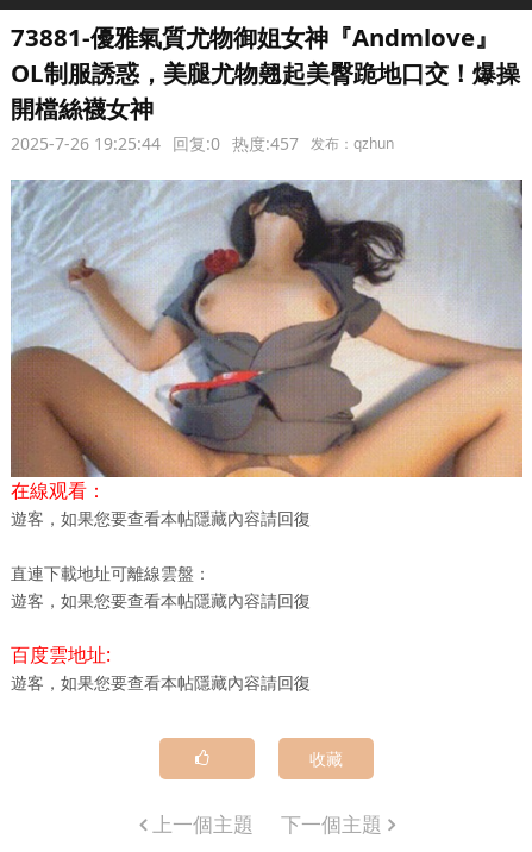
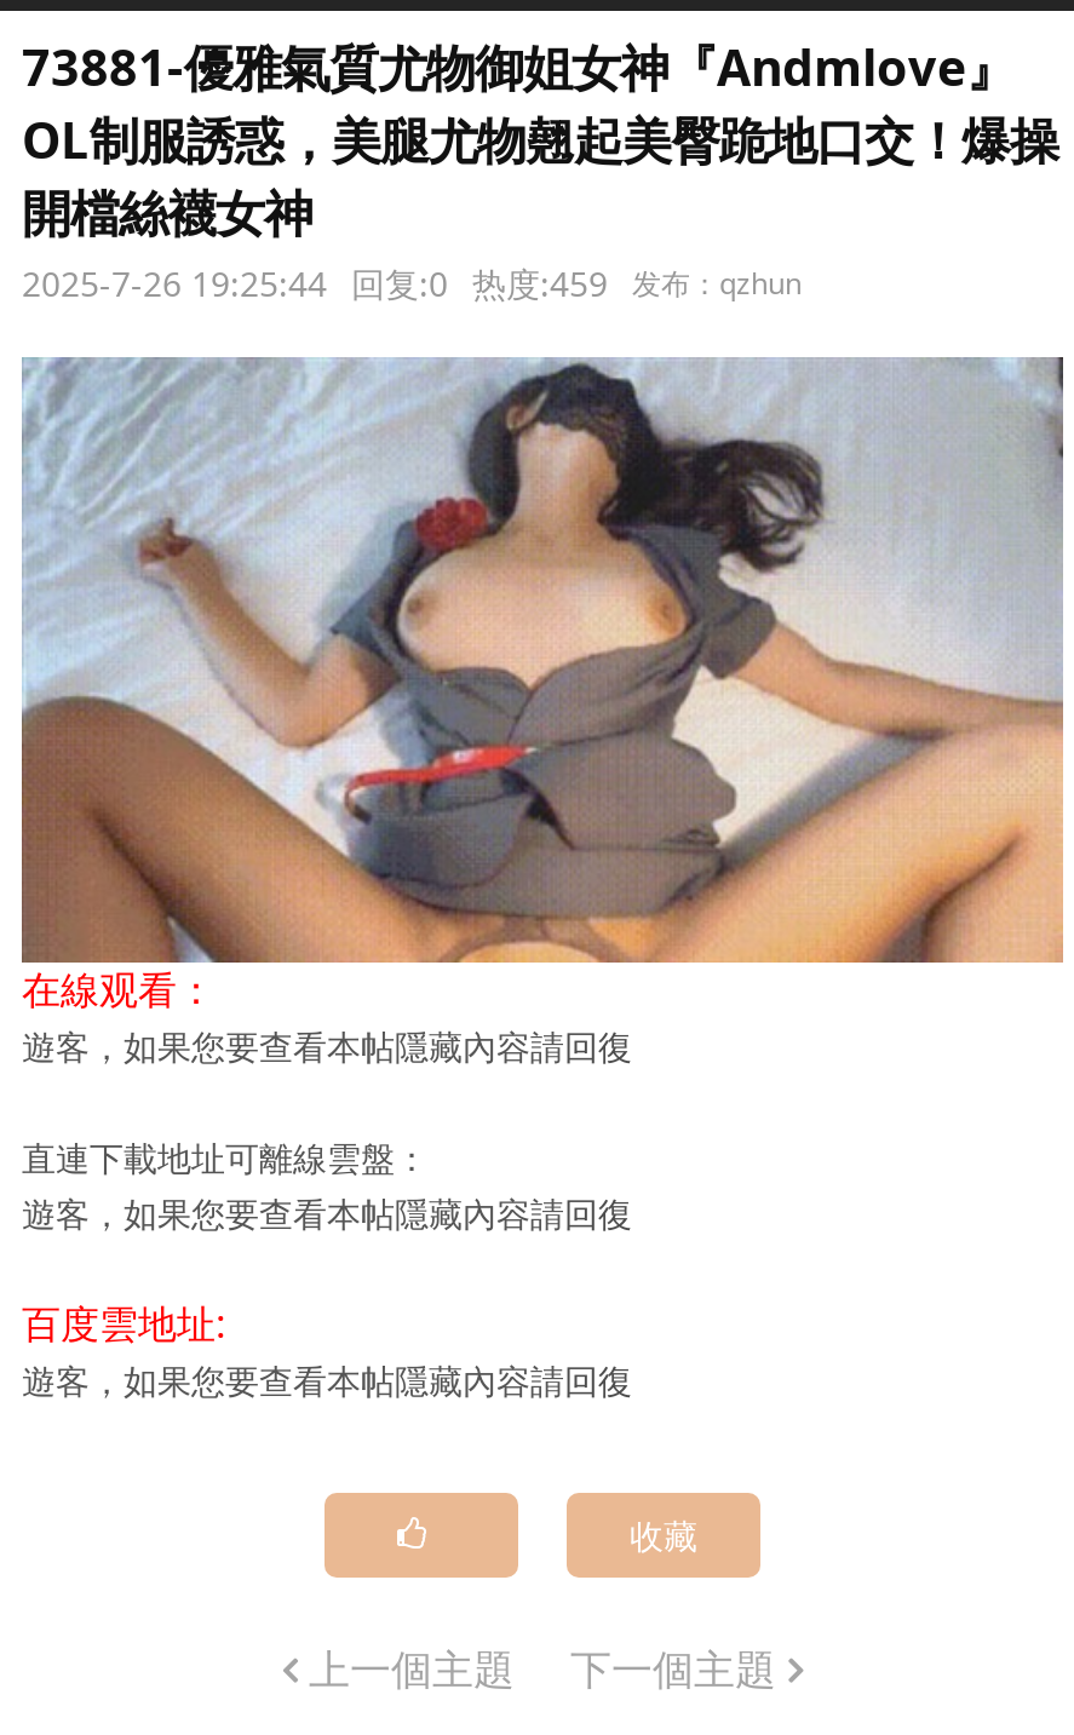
- 2025-7-26 19:25:44 回复:0 热度:457 发布：qzhun
+ 2025-7-26 19:25:44 回复:0 热度:459 发布：qzhun
